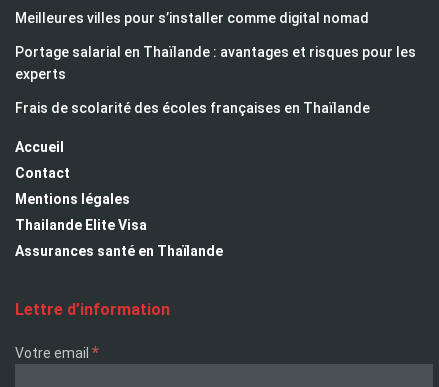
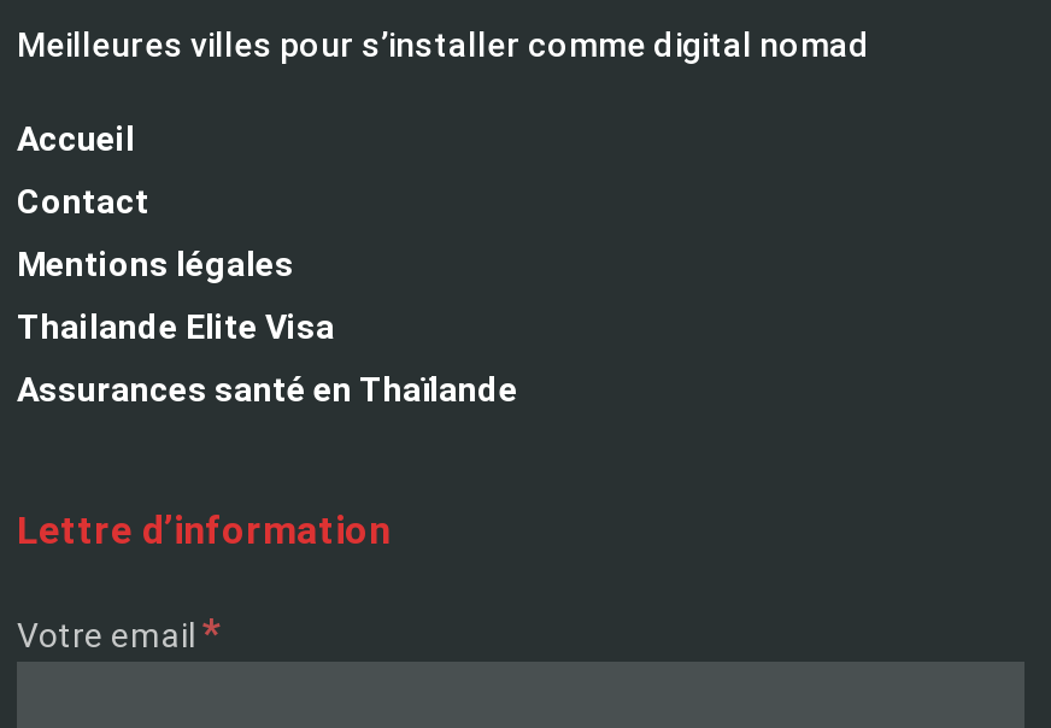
- Portage salarial en Thaïlande : avantages et risques pour les
- experts
- Frais de scolarité des écoles françaises en Thaïlande
